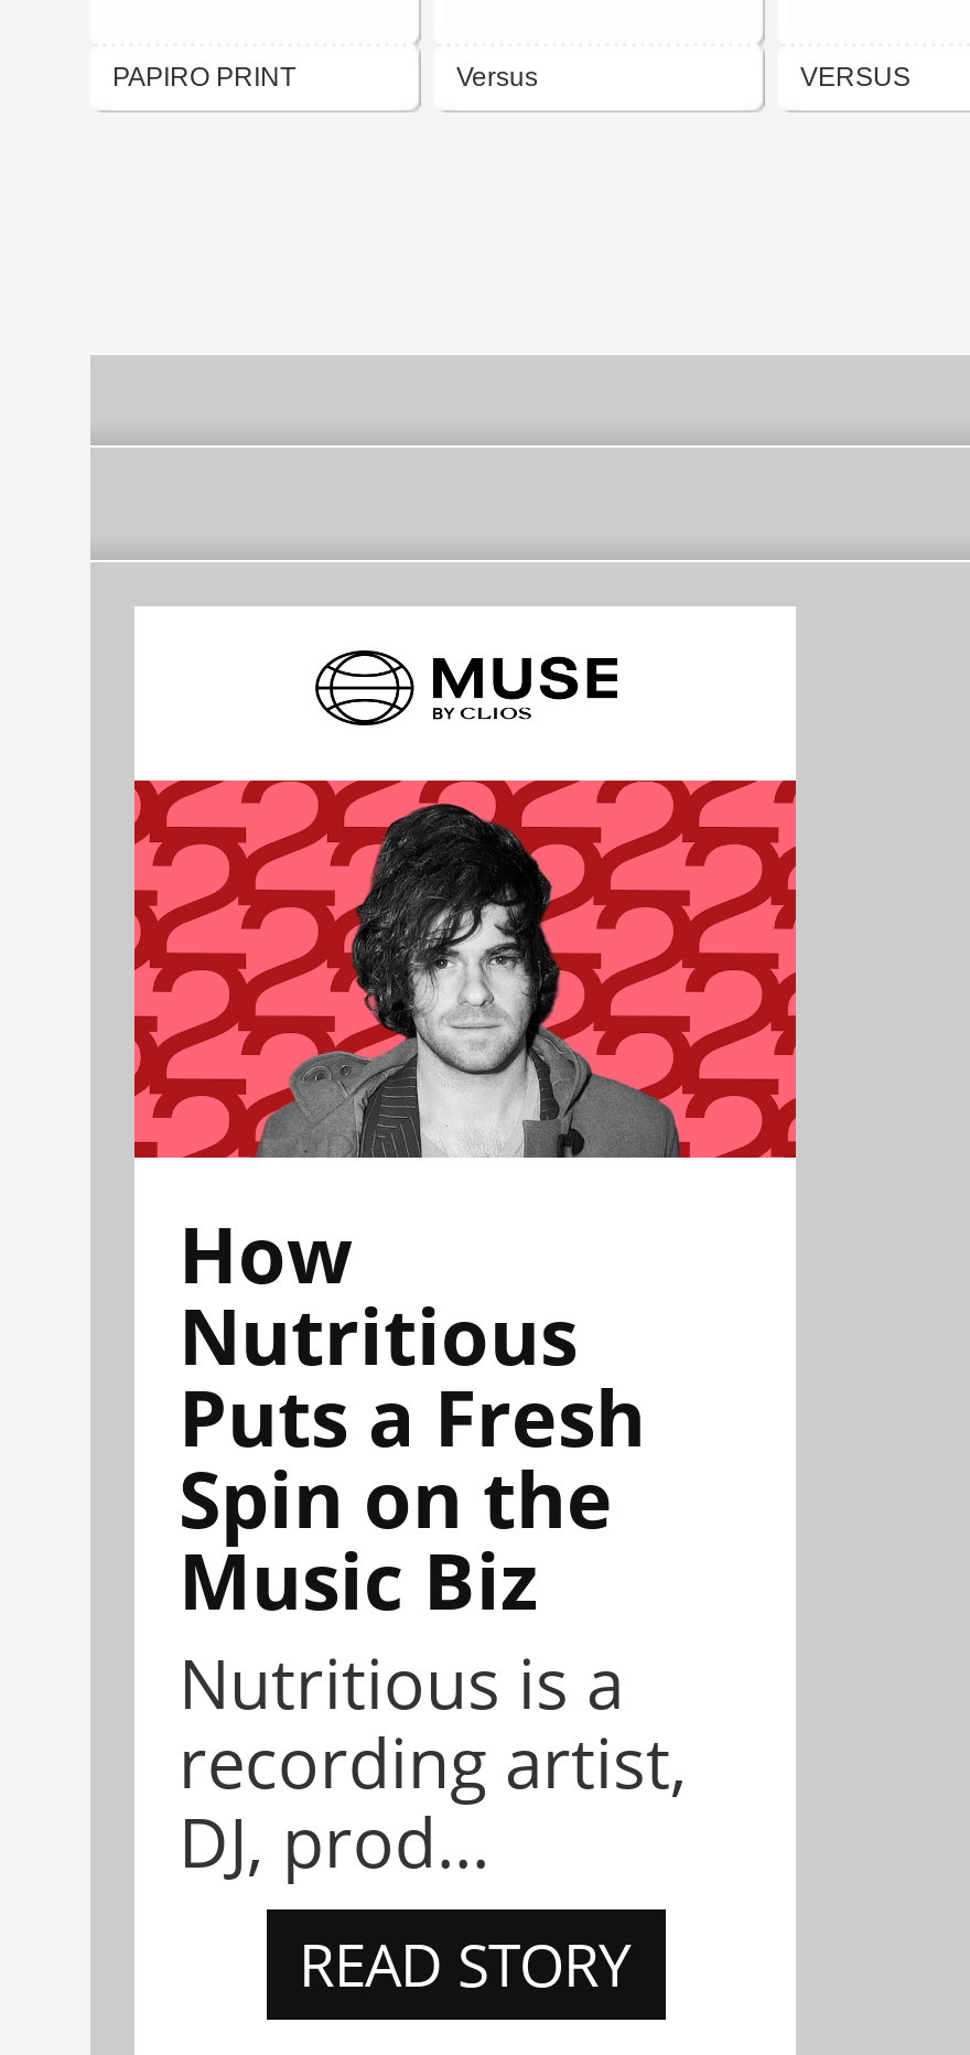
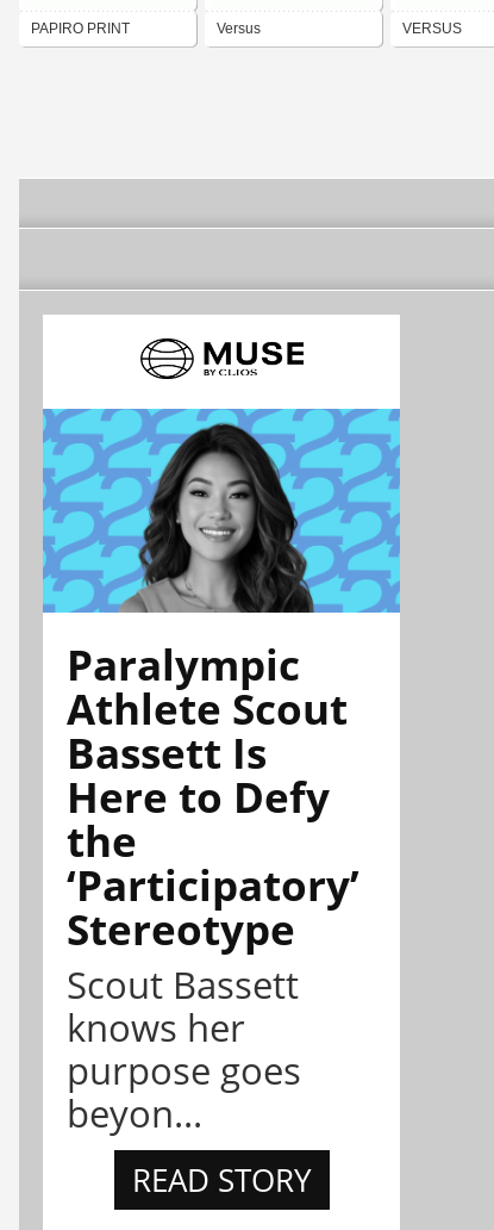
- [image]
- How
- Nutritious
- Puts a Fresh
- Spin on the
- Music Biz
- Nutritious is a
- recording artist,
- DJ, prod...
+ [image]
+ Paralympic
+ Athlete Scout
+ Bassett Is
+ Here to Defy
+ the
+ ‘Participatory’
+ Stereotype
+ Scout Bassett
+ knows her
+ purpose goes
+ beyon...
